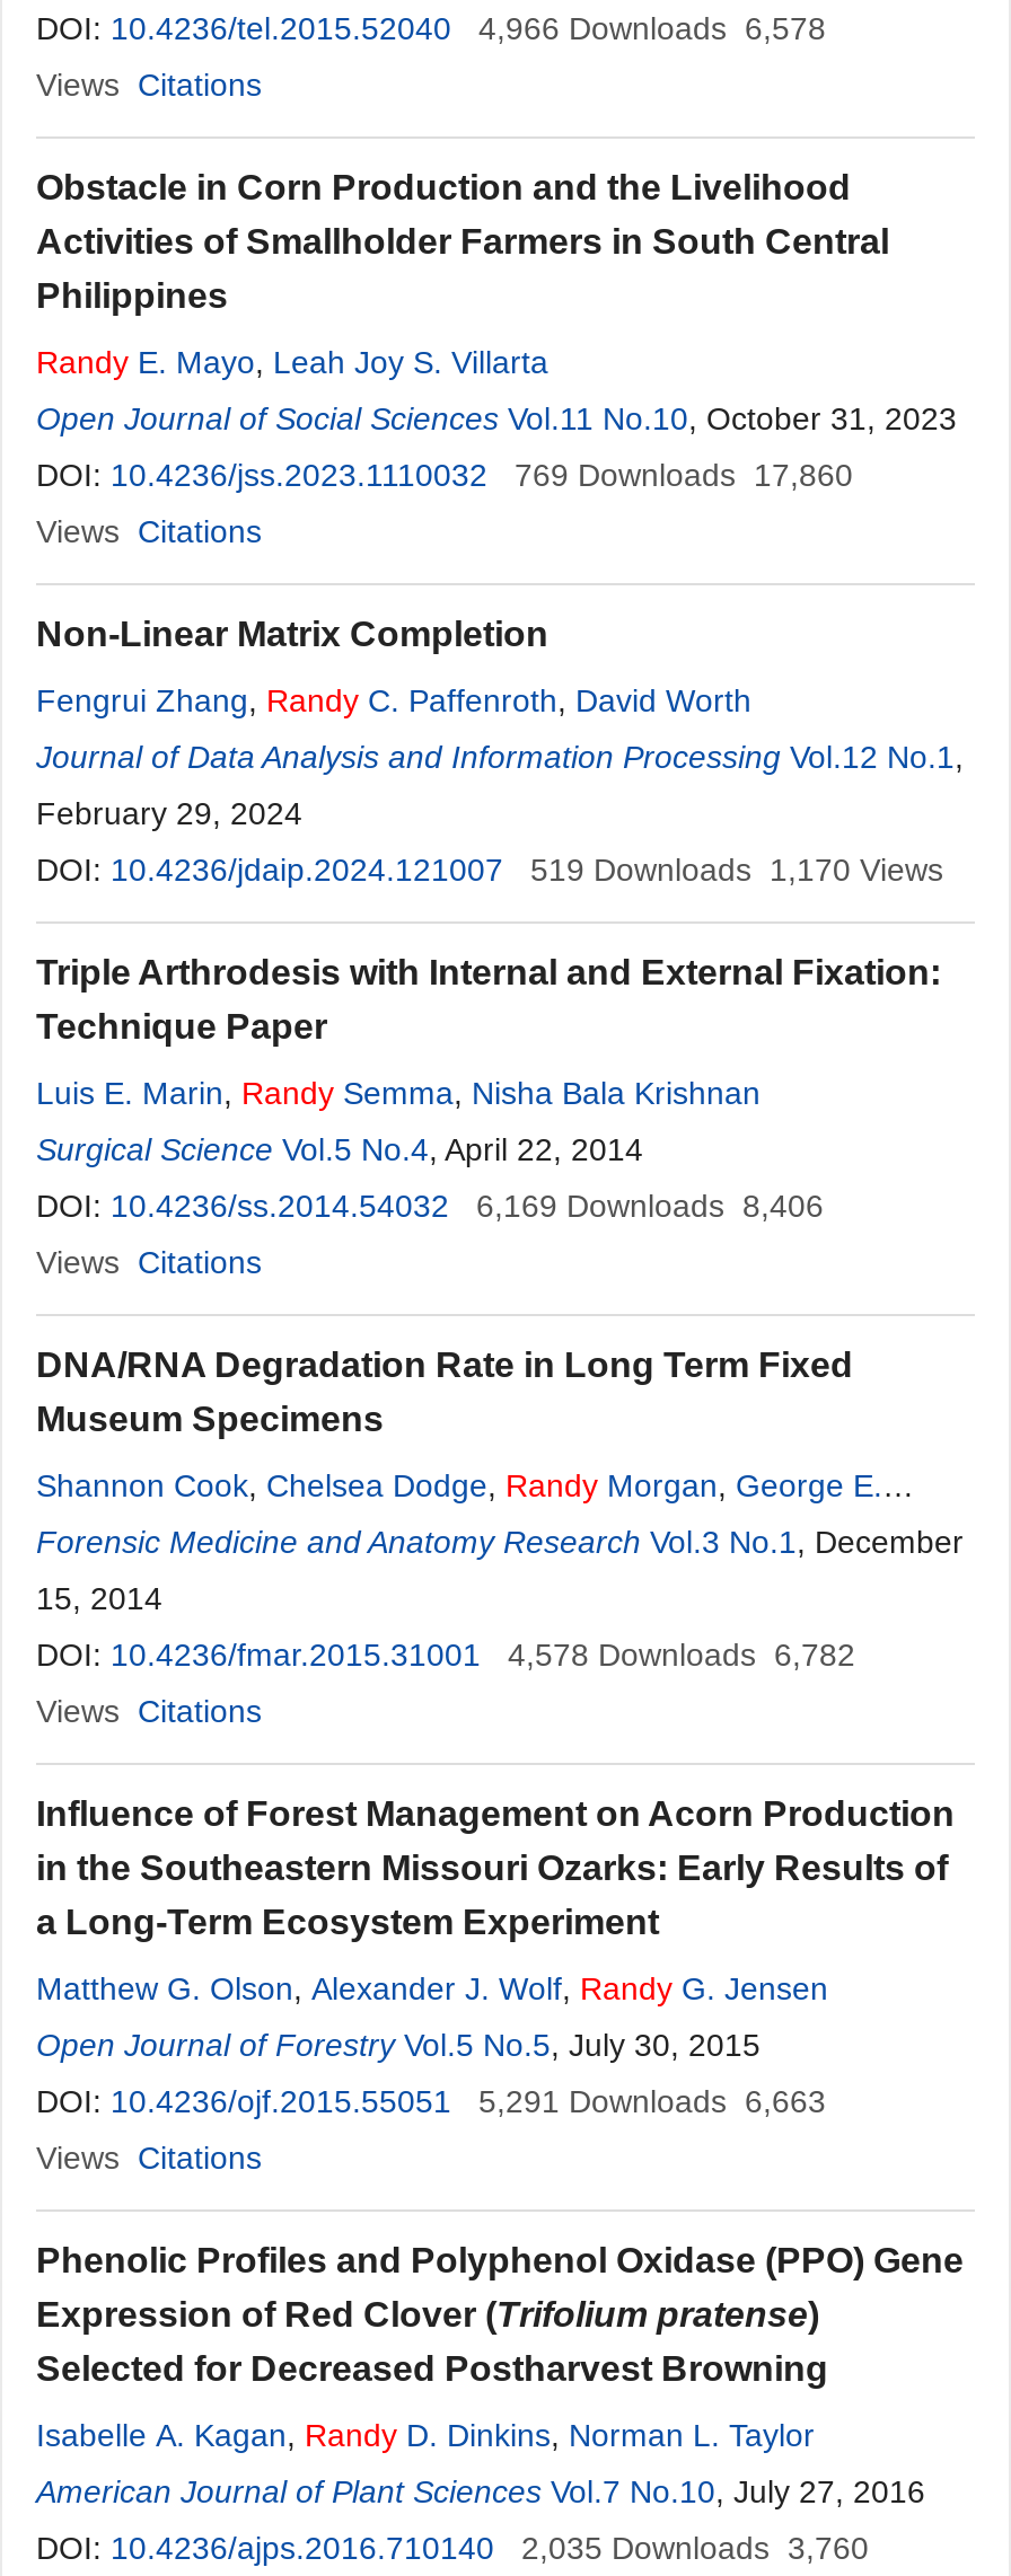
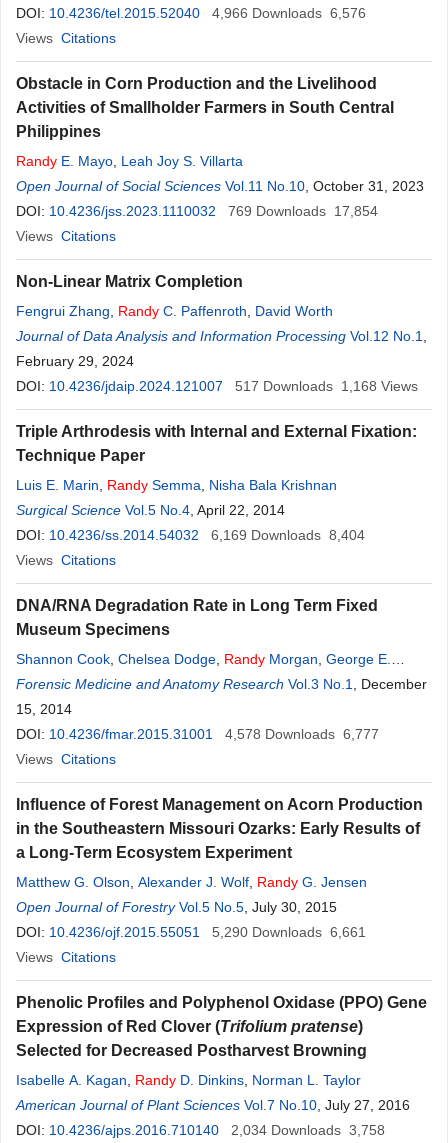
- DOI: 10.4236/tel.2015.52040 4,966 Downloads 6,578
+ DOI: 10.4236/tel.2015.52040 4,966 Downloads 6,576

- DOI: 10.4236/jss.2023.1110032 769 Downloads 17,860
+ DOI: 10.4236/jss.2023.1110032 769 Downloads 17,854

- 519 Downloads 1,170 Views
+ 517 Downloads 1,168 Views

- DOI: 10.4236/ss.2014.54032 6,169 Downloads 8,406
+ DOI: 10.4236/ss.2014.54032 6,169 Downloads 8,404

- DOI: 10.4236/fmar.2015.31001 4,578 Downloads 6,782
+ DOI: 10.4236/fmar.2015.31001 4,578 Downloads 6,777

- DOI: 10.4236/ojf.2015.55051 5,291 Downloads 6,663
+ DOI: 10.4236/ojf.2015.55051 5,290 Downloads 6,661

- DOI: 10.4236/ajps.2016.710140 2,035 Downloads 3,760
+ DOI: 10.4236/ajps.2016.710140 2,034 Downloads 3,758
